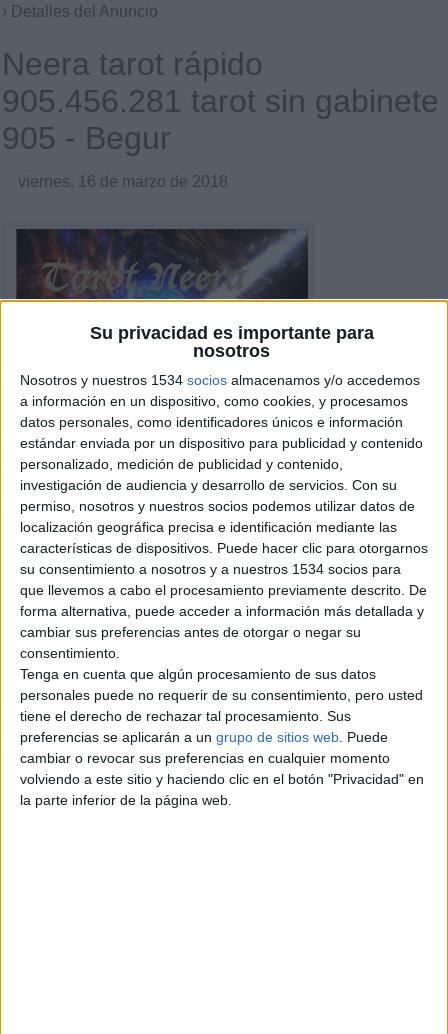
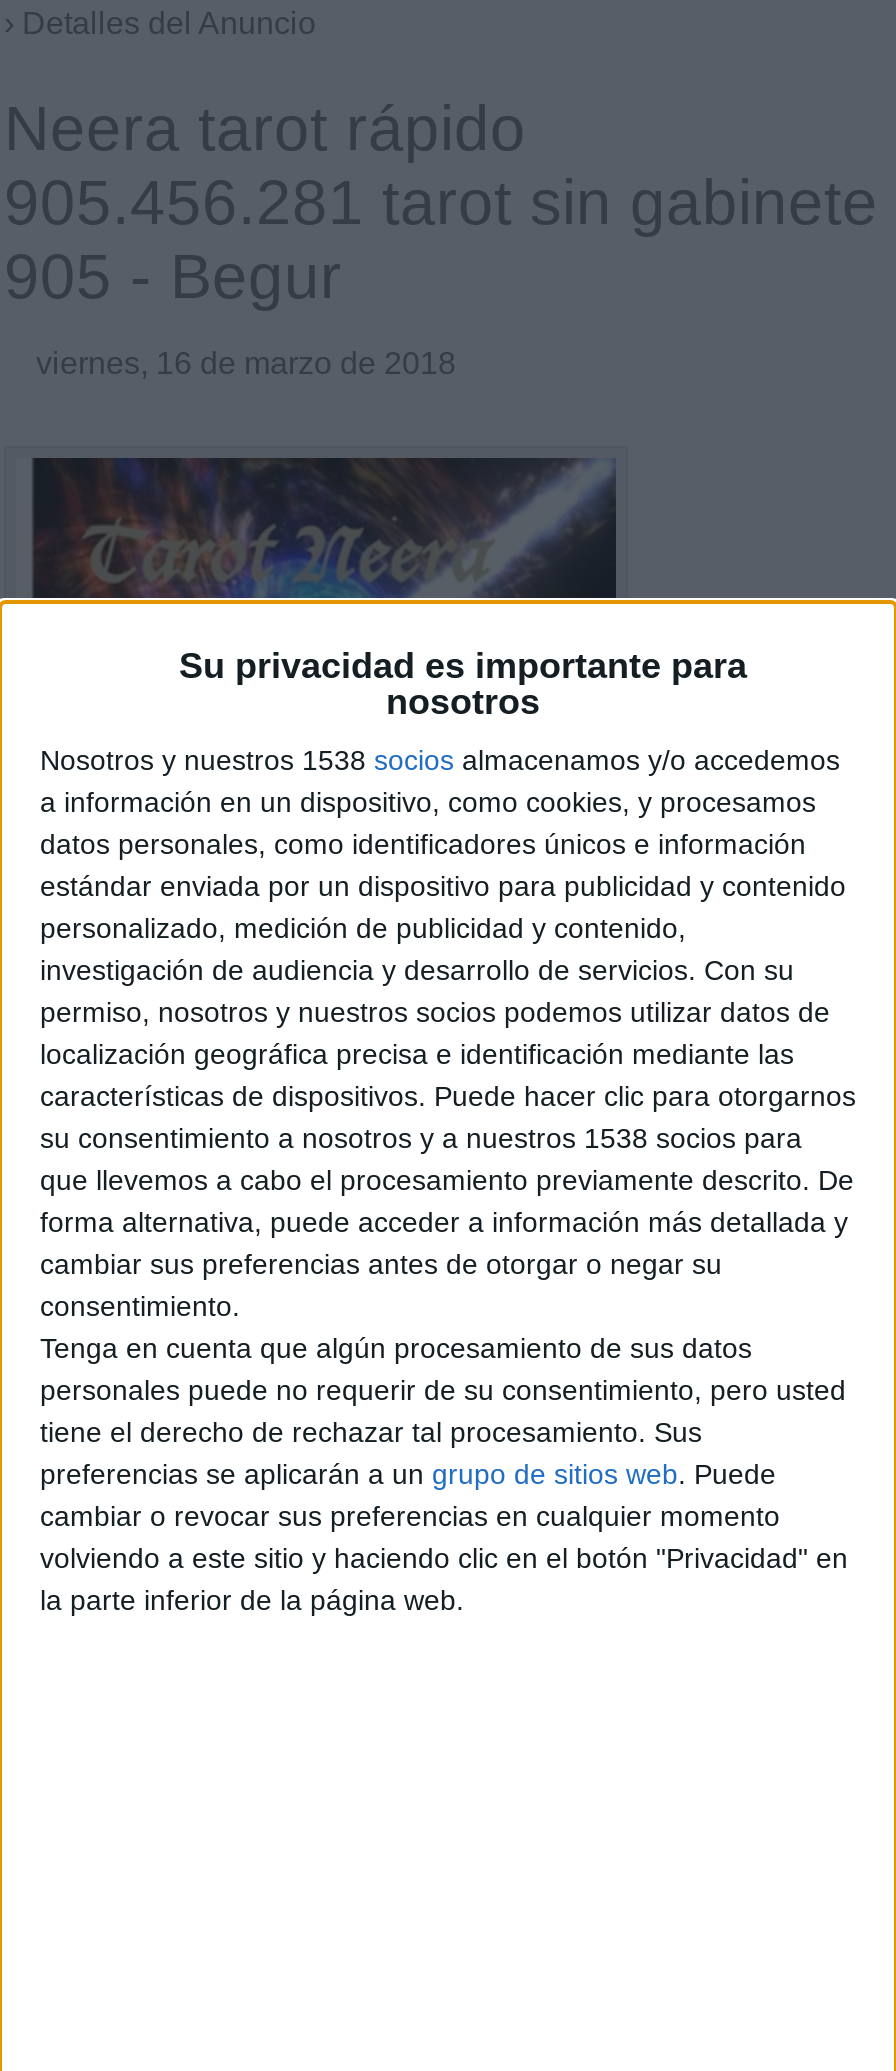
- Nosotros y nuestros 1534 socios almacenamos y/o accedemos
+ Nosotros y nuestros 1538 socios almacenamos y/o accedemos

- su consentimiento a nosotros y a nuestros 1534 socios para
+ su consentimiento a nosotros y a nuestros 1538 socios para
